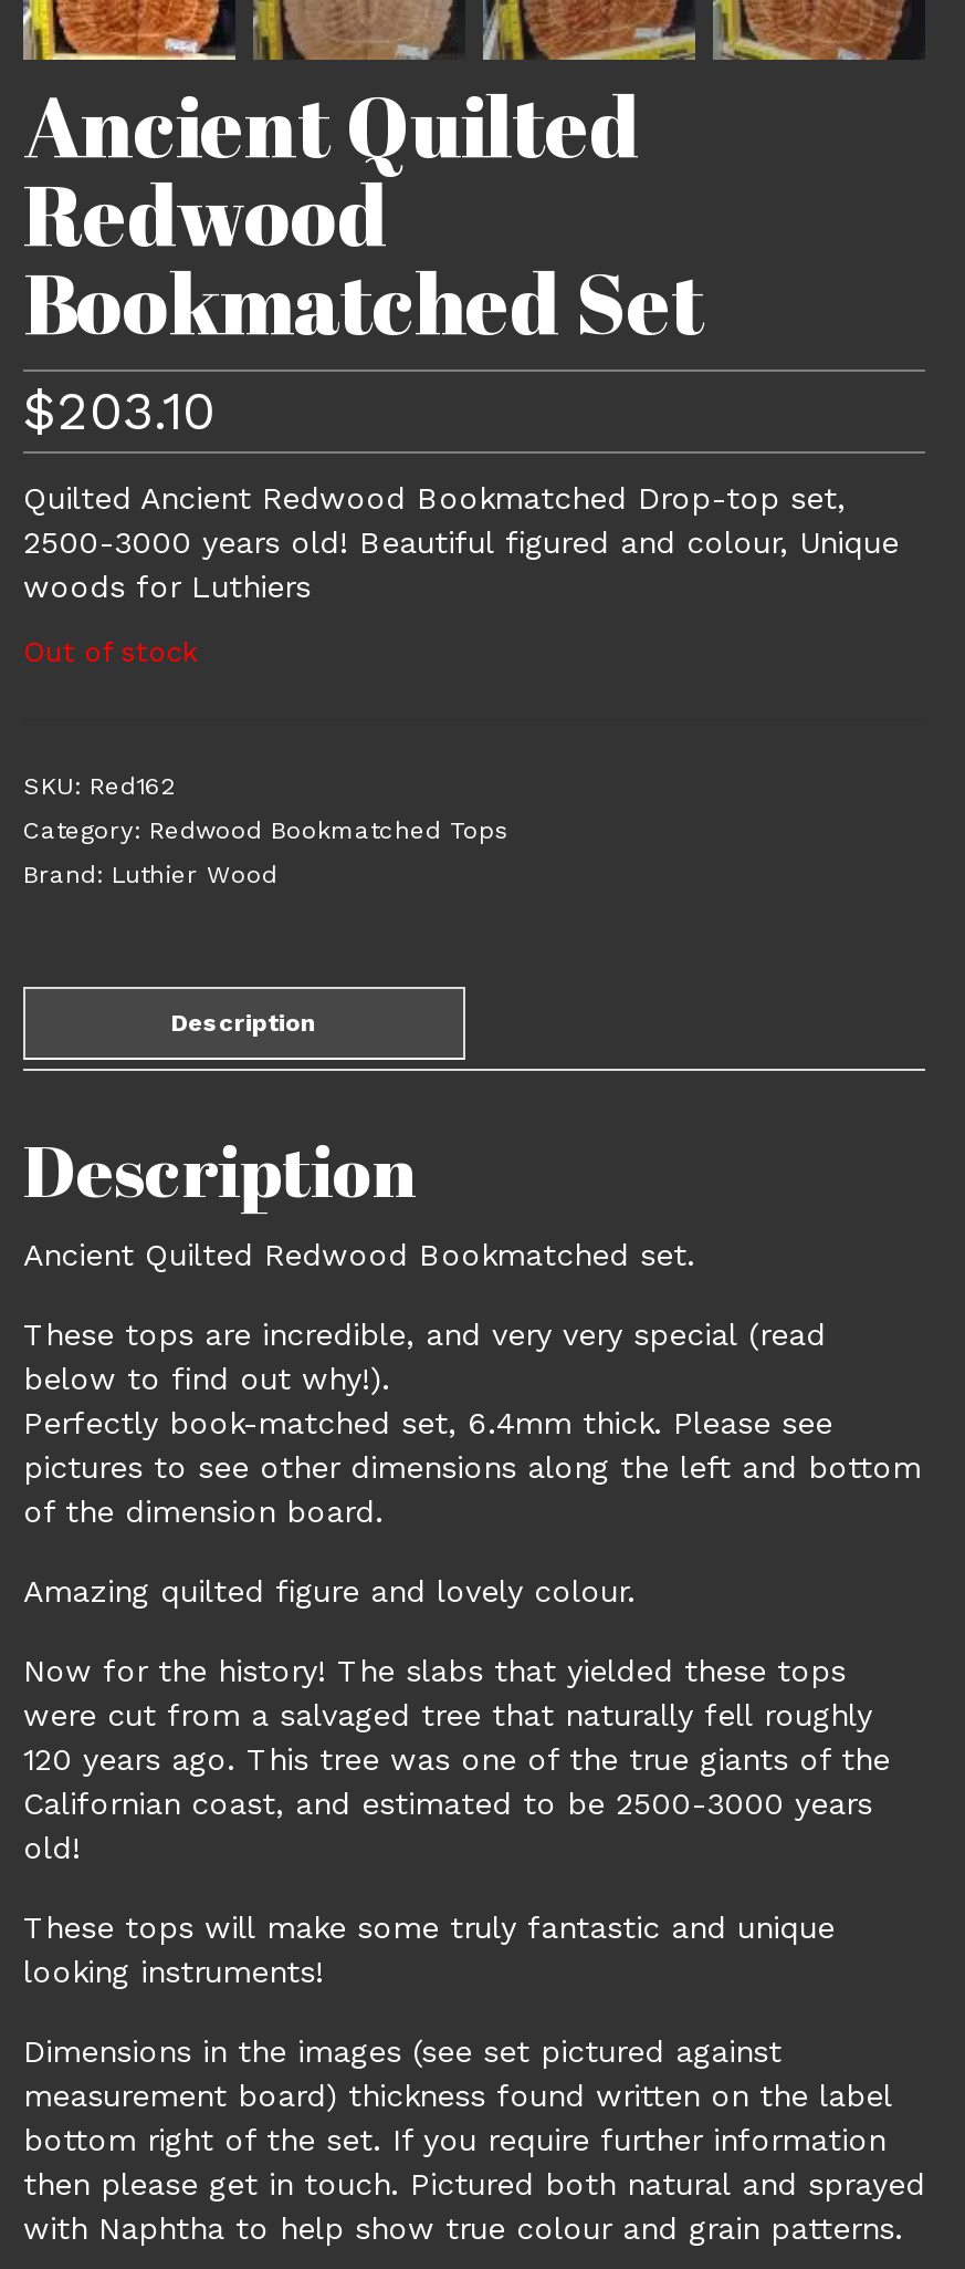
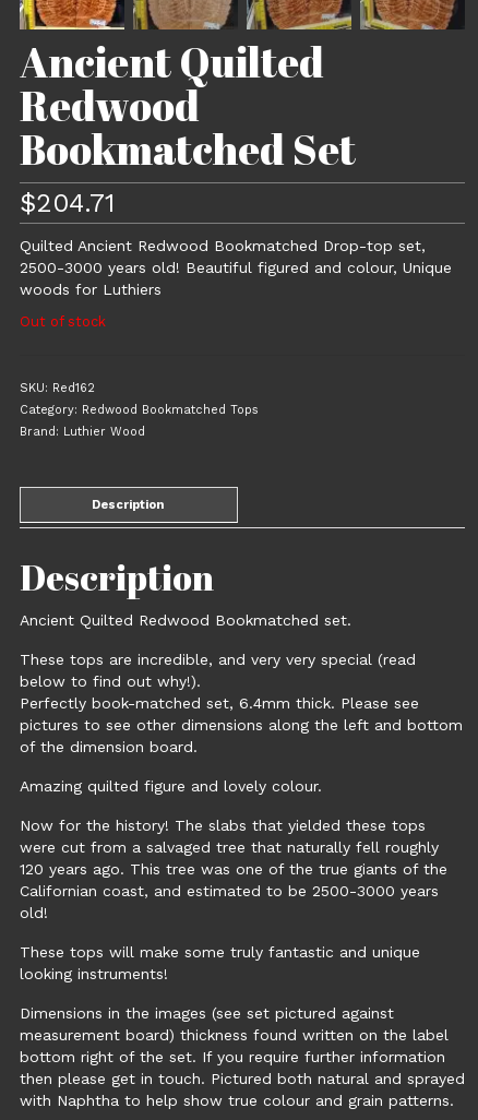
- $203.10
+ $204.71
